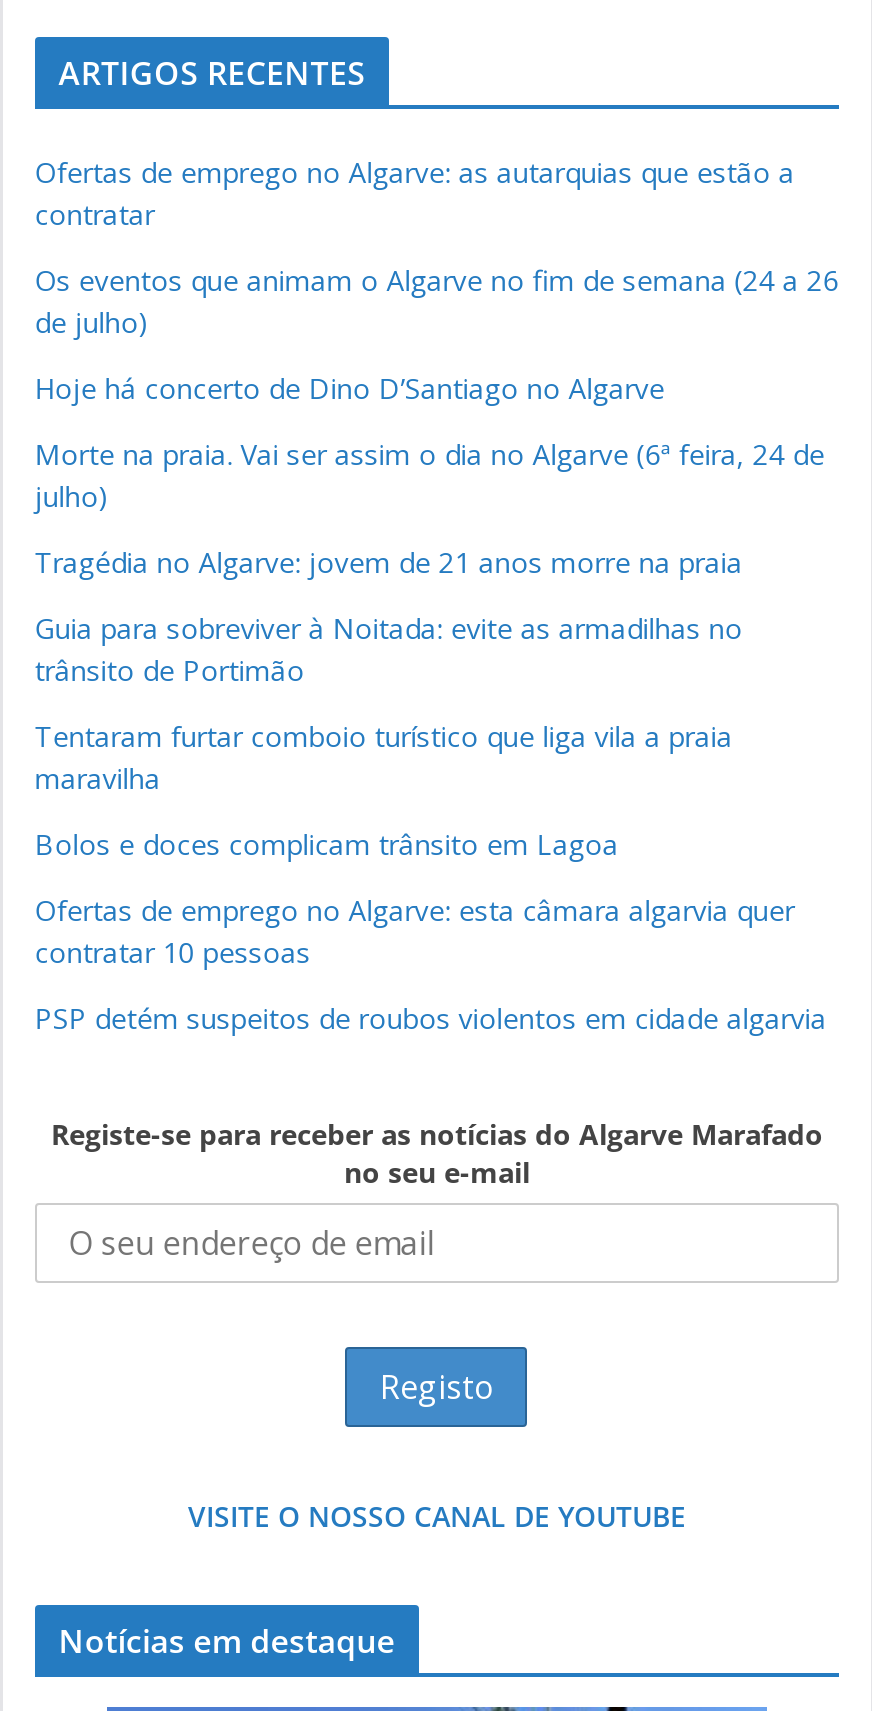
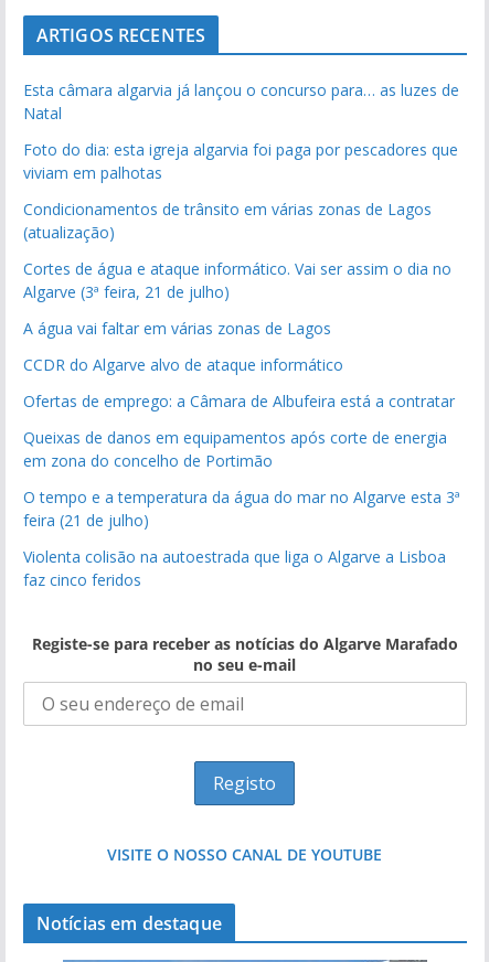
- Ofertas de emprego no Algarve: as autarquias que estão a
- contratar
+ Esta câmara algarvia já lançou o concurso para… as luzes de
+ Natal

- Os eventos que animam o Algarve no fim de semana (24 a 26
- de julho)
+ Foto do dia: esta igreja algarvia foi paga por pescadores que
+ viviam em palhotas

- Hoje há concerto de Dino D’Santiago no Algarve
+ Condicionamentos de trânsito em várias zonas de Lagos
+ (atualização)

- Morte na praia. Vai ser assim o dia no Algarve (6ª feira, 24 de
- julho)
+ Cortes de água e ataque informático. Vai ser assim o dia no
+ Algarve (3ª feira, 21 de julho)

- Tragédia no Algarve: jovem de 21 anos morre na praia
+ A água vai faltar em várias zonas de Lagos

- Guia para sobreviver à Noitada: evite as armadilhas no
- trânsito de Portimão
+ CCDR do Algarve alvo de ataque informático

- Tentaram furtar comboio turístico que liga vila a praia
- maravilha
+ Ofertas de emprego: a Câmara de Albufeira está a contratar

- Bolos e doces complicam trânsito em Lagoa
+ Queixas de danos em equipamentos após corte de energia
+ em zona do concelho de Portimão

- Ofertas de emprego no Algarve: esta câmara algarvia quer
- contratar 10 pessoas
+ O tempo e a temperatura da água do mar no Algarve esta 3ª
+ feira (21 de julho)

- PSP detém suspeitos de roubos violentos em cidade algarvia
+ Violenta colisão na autoestrada que liga o Algarve a Lisboa
+ faz cinco feridos
